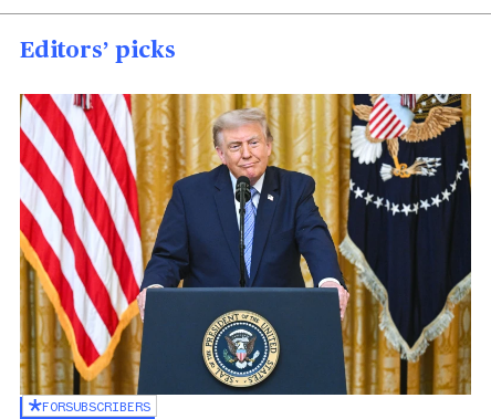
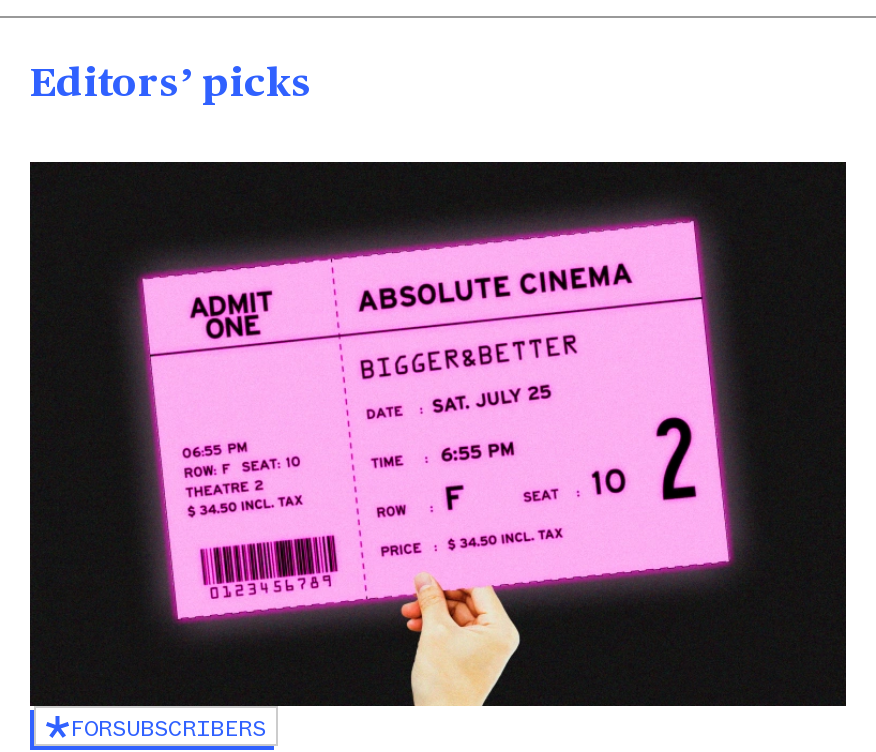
- [image]
+ [image]
